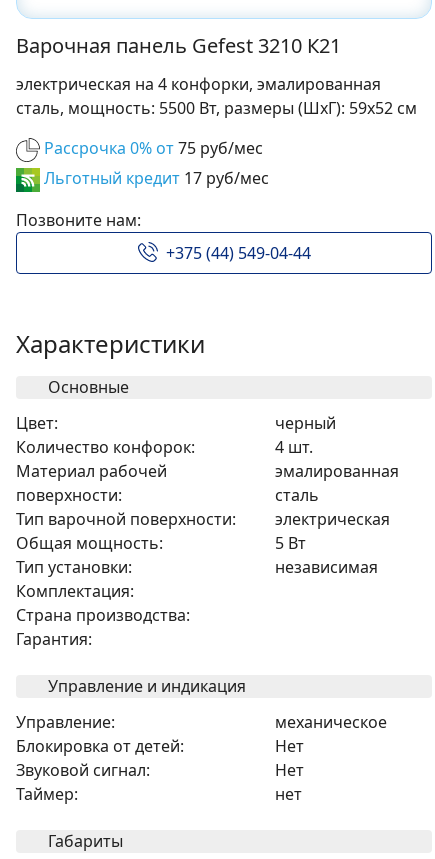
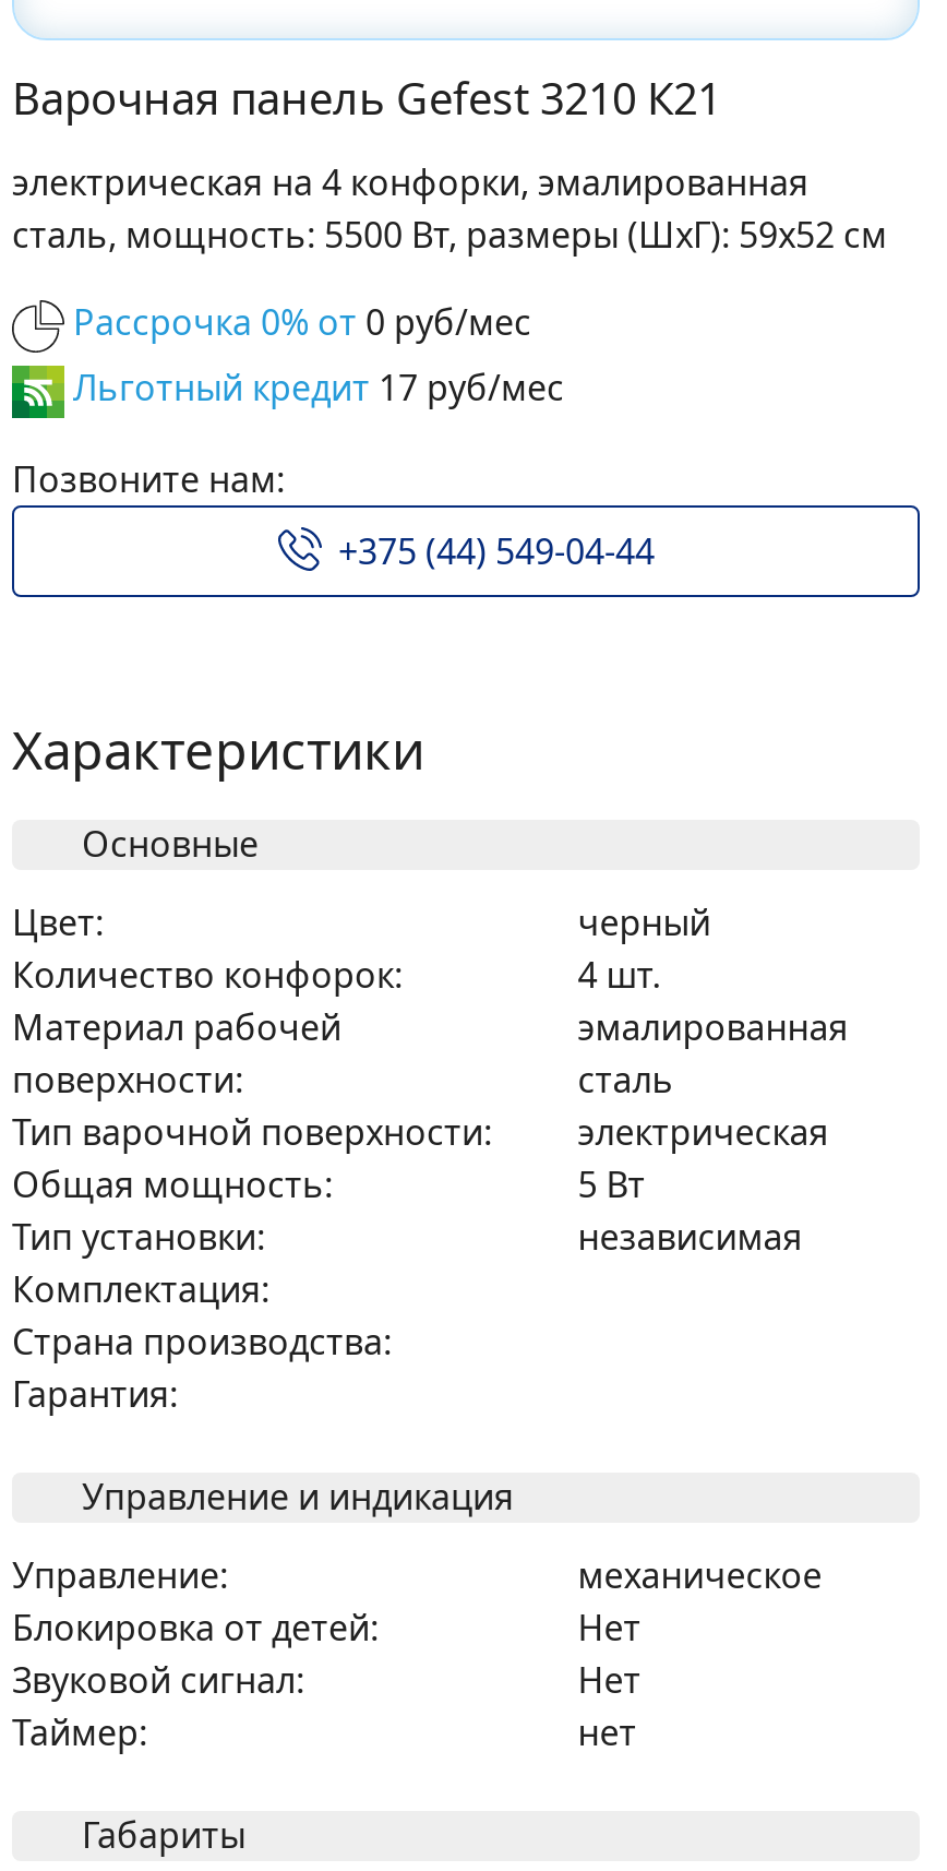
- Рассрочка 0% от 75 руб/мес
+ Рассрочка 0% от 0 руб/мес
